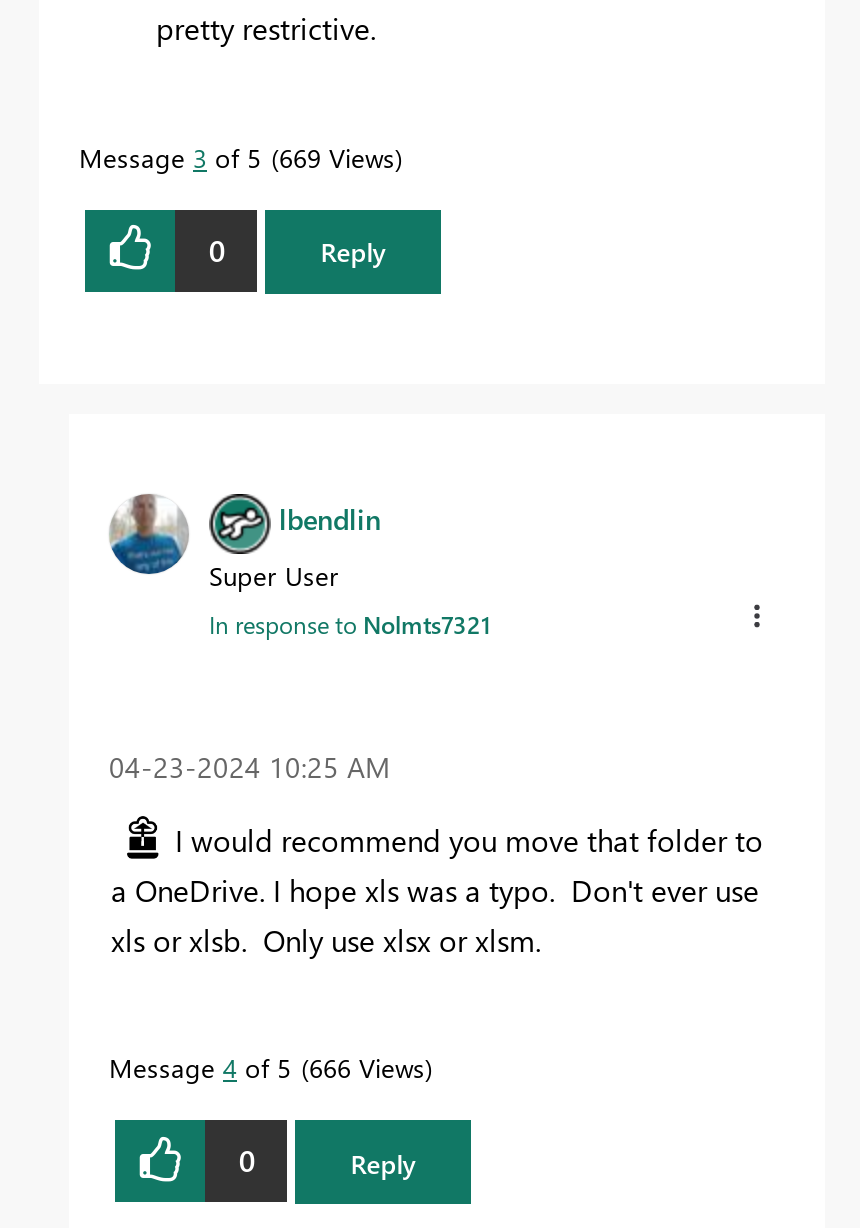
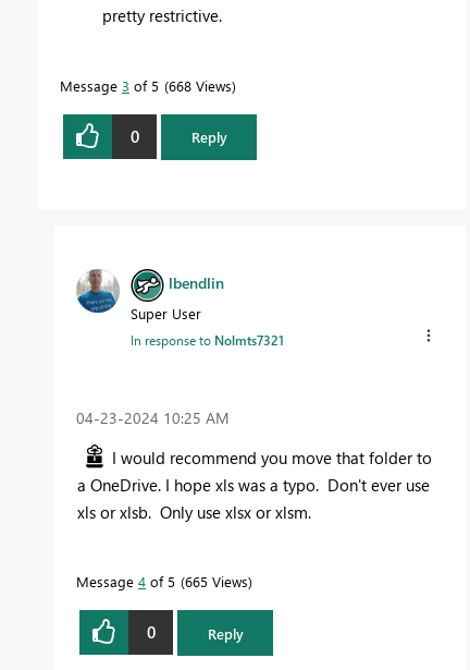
- Message 3 of 5 669 Views
+ Message 3 of 5 668 Views

- Message 4 of 5 666 Views
+ Message 4 of 5 665 Views
